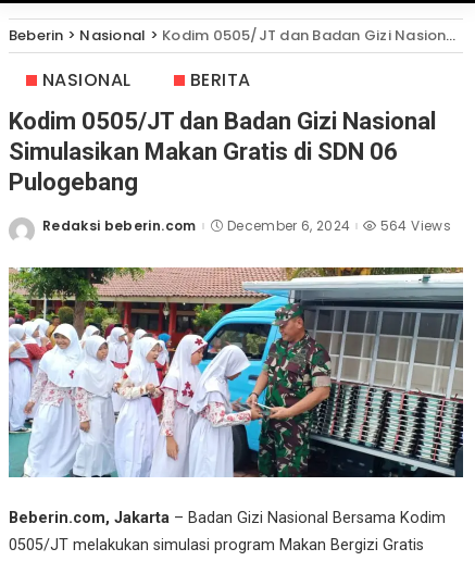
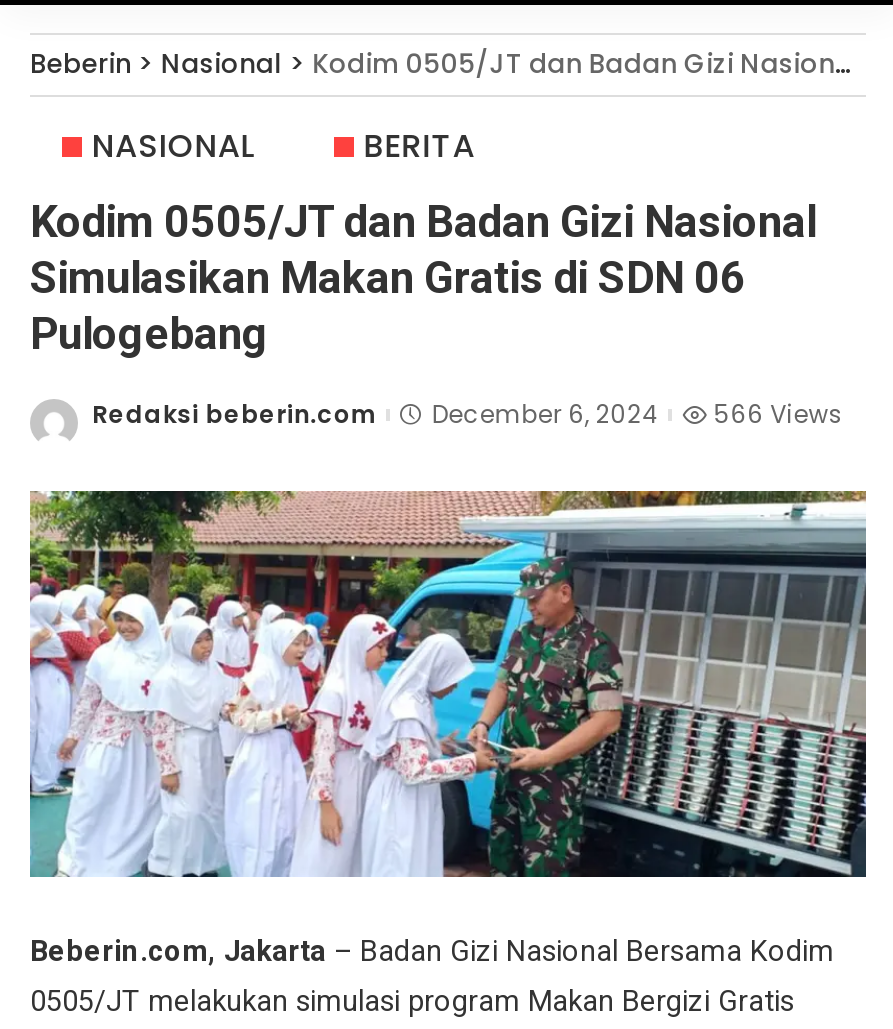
- 564 Views
+ 566 Views
